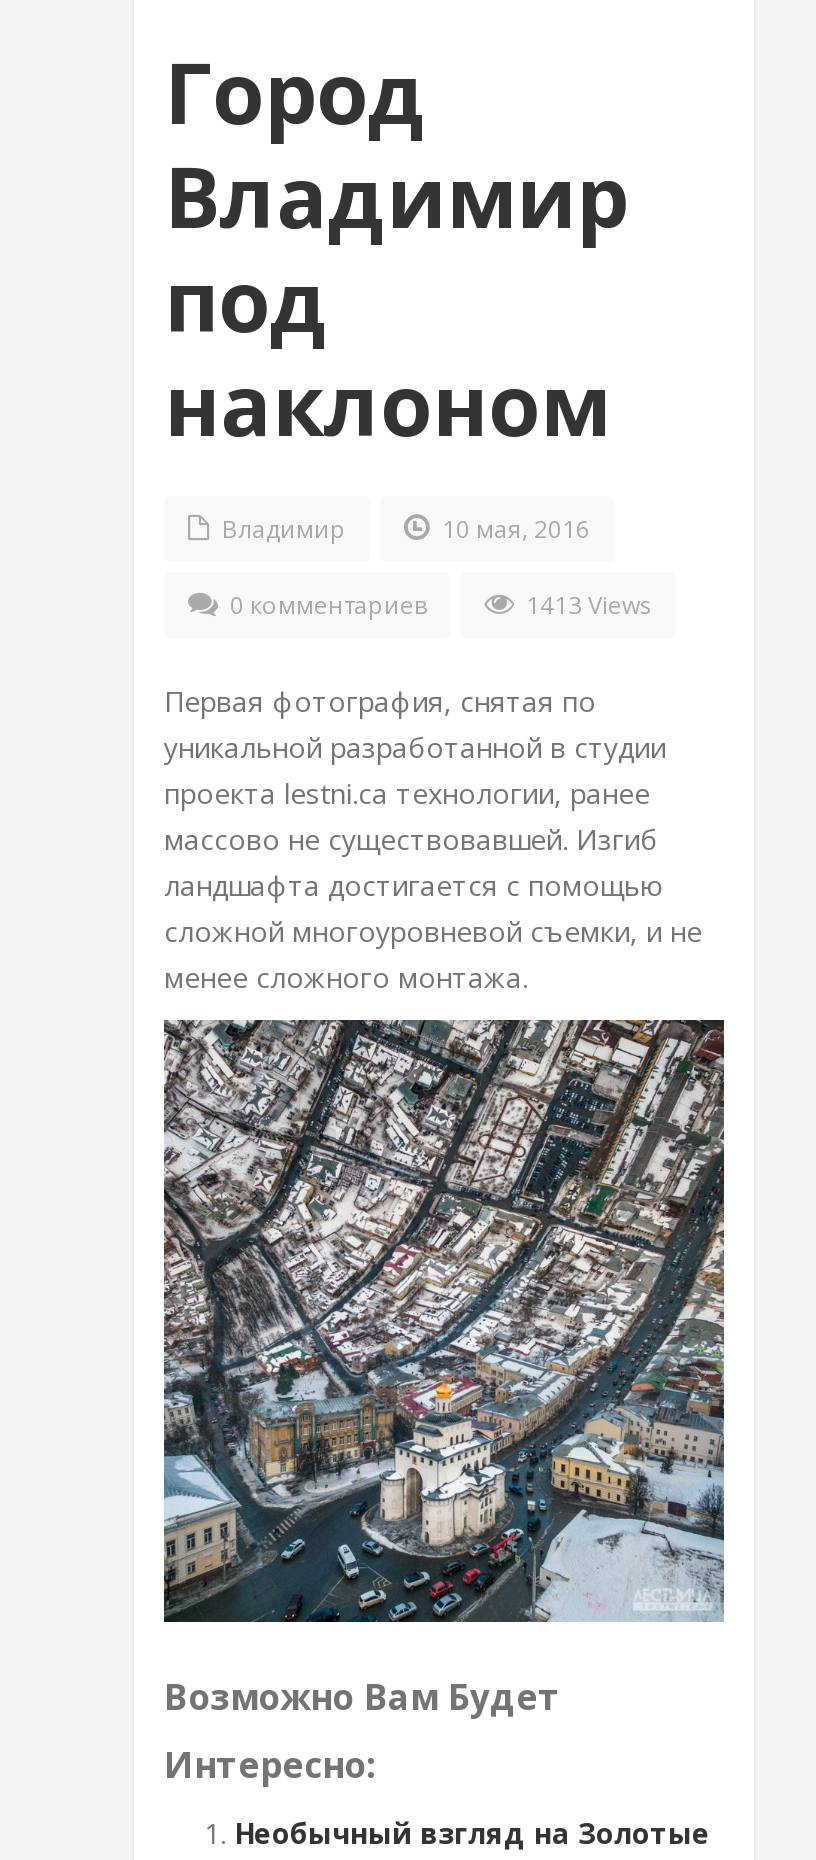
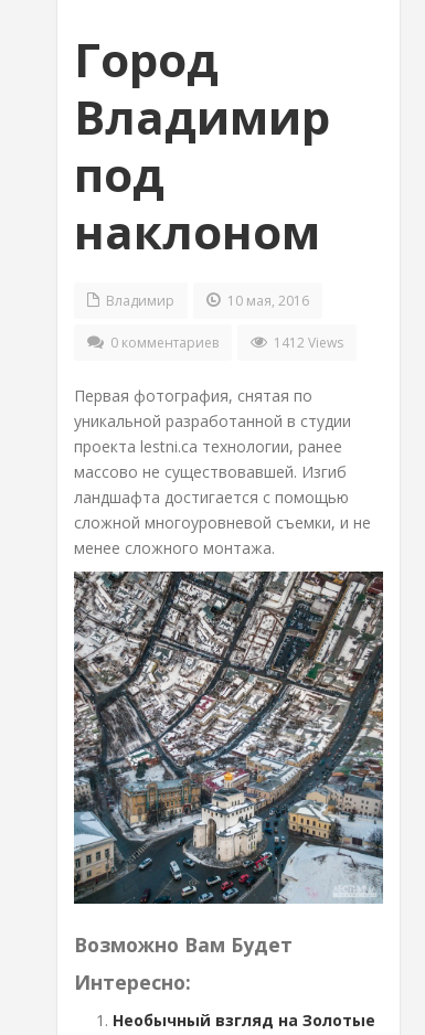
- 1413 Views
+ 1412 Views
